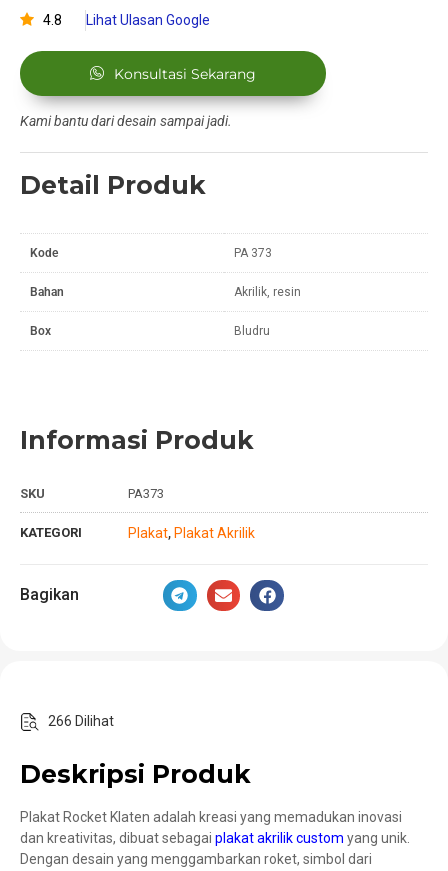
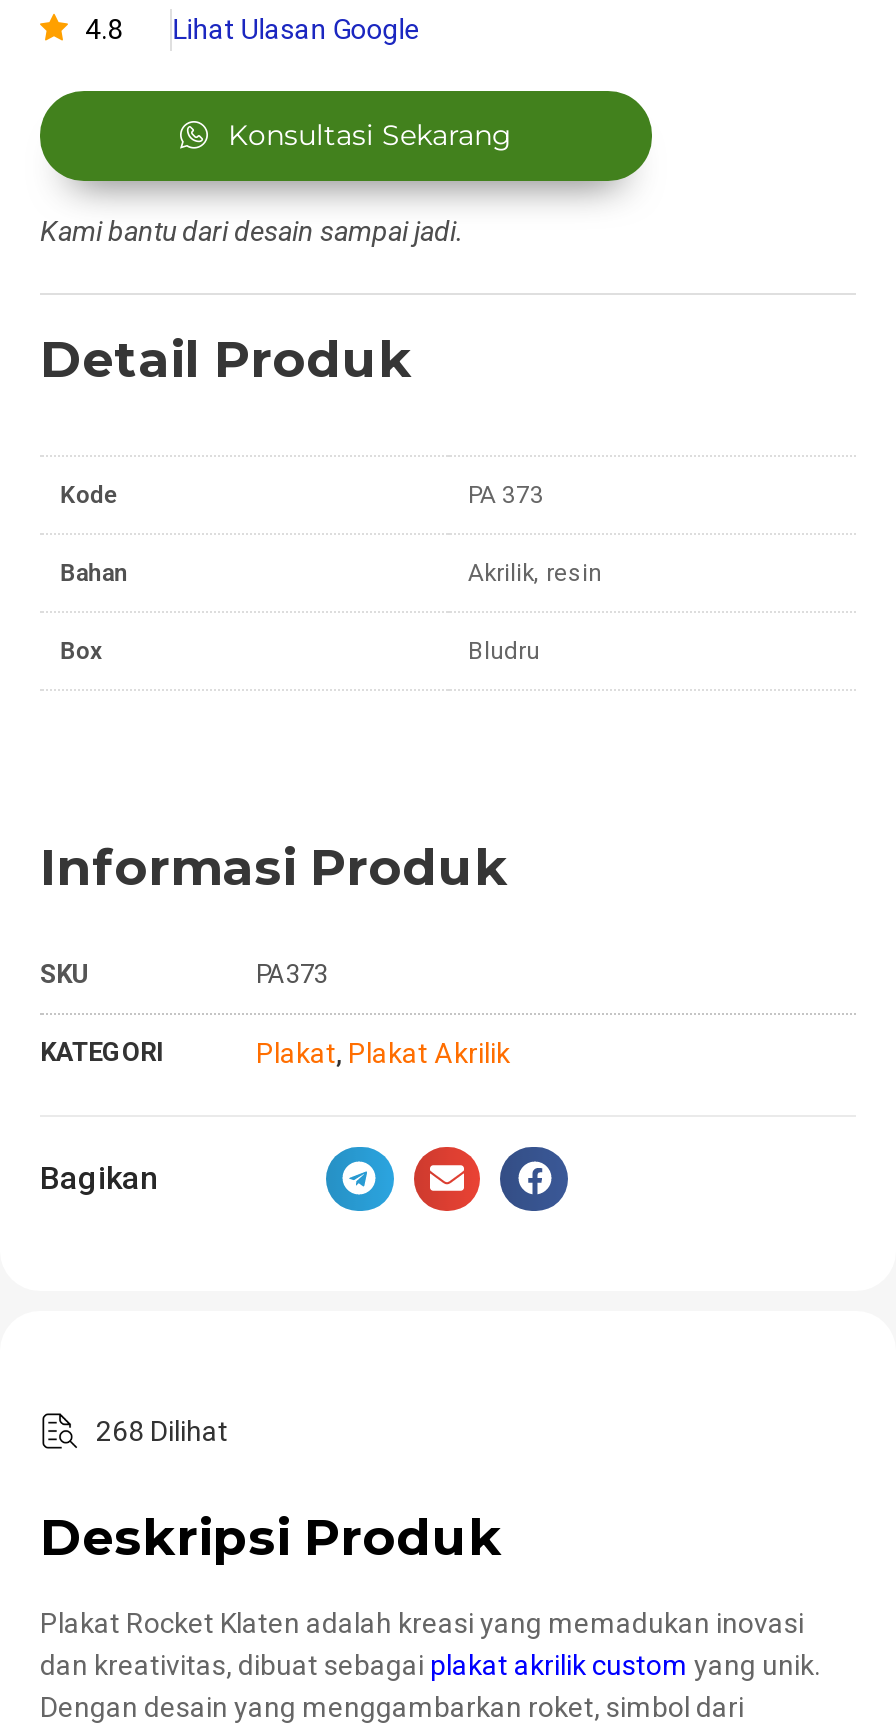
- 266 Dilihat
+ 268 Dilihat
